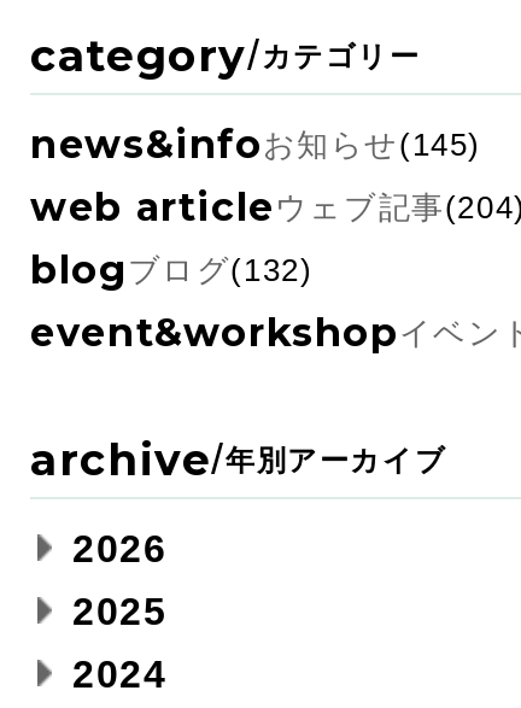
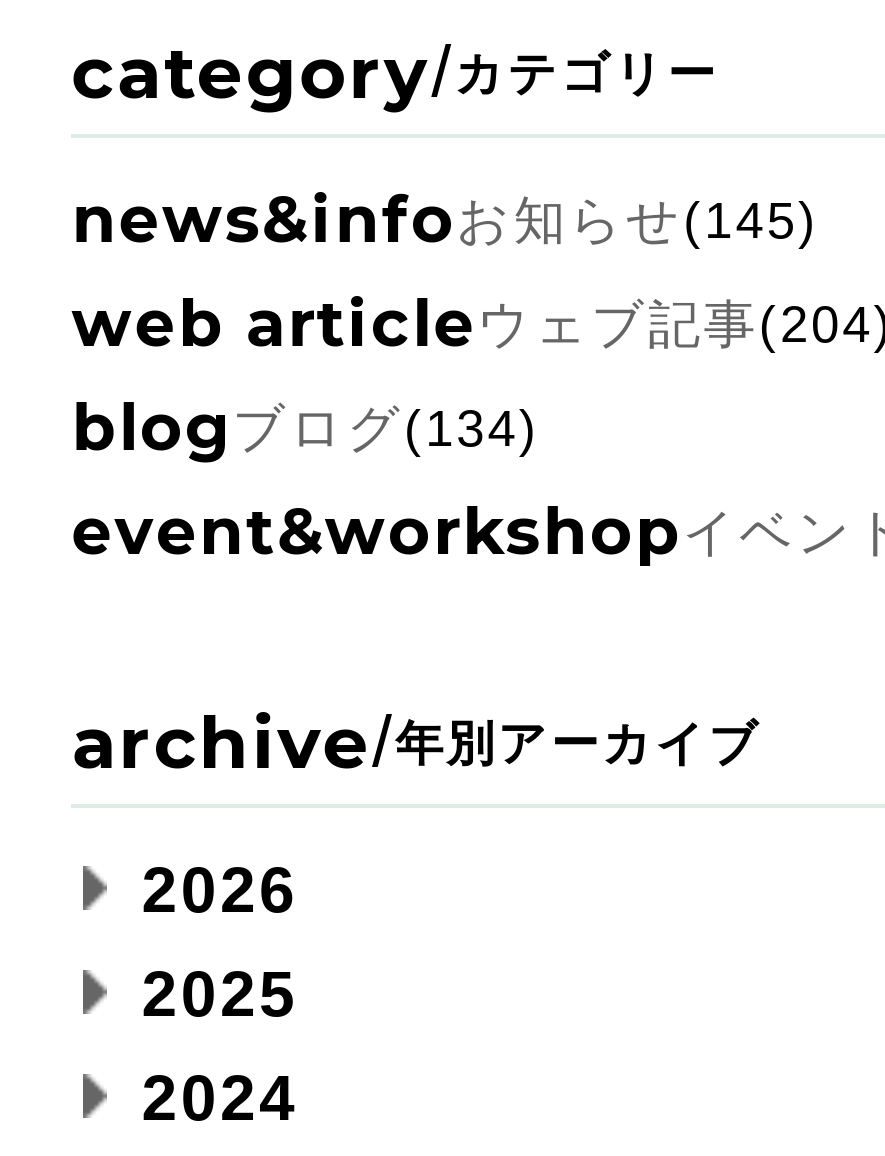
- blogブログ(132)
+ blogブログ(134)
